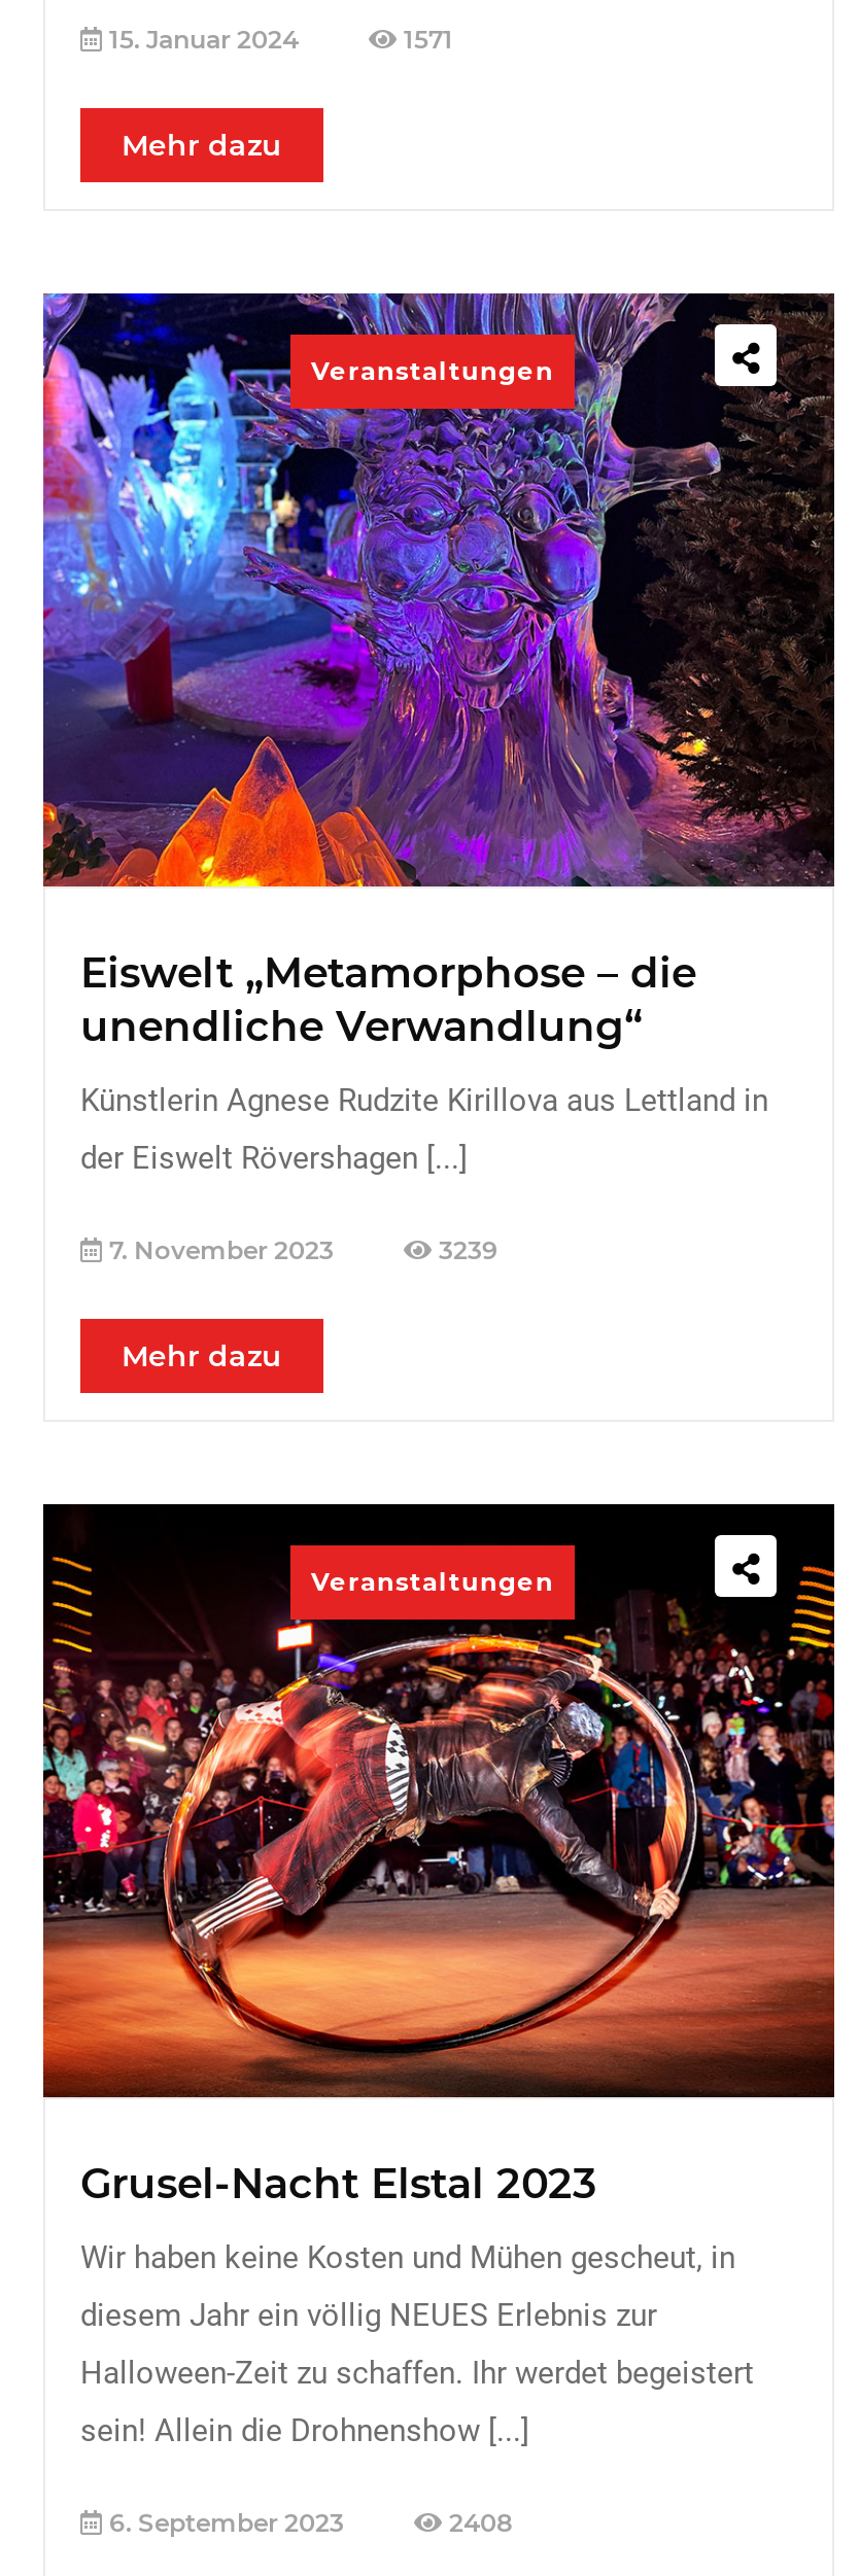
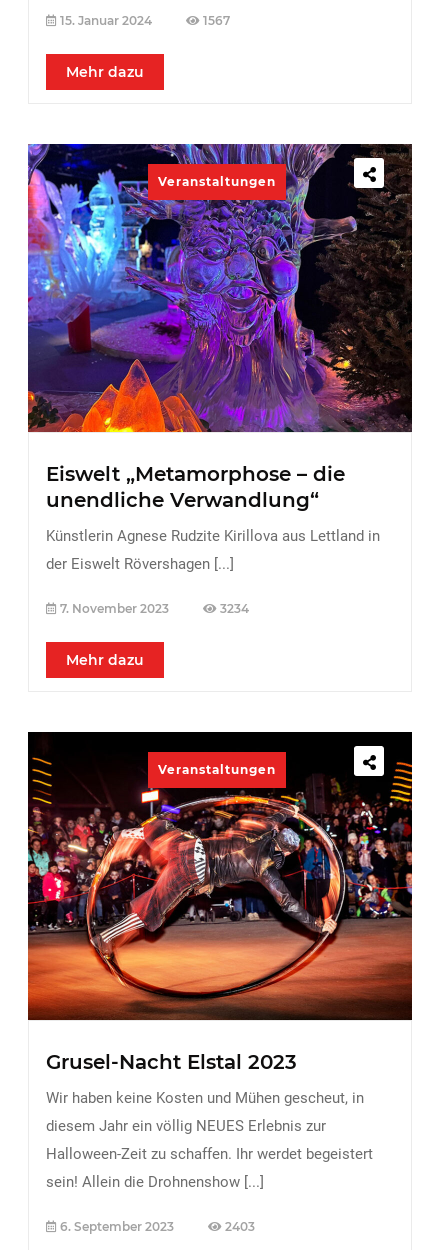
- 1571
+ 1567

- 3239
+ 3234

- 2408
+ 2403
